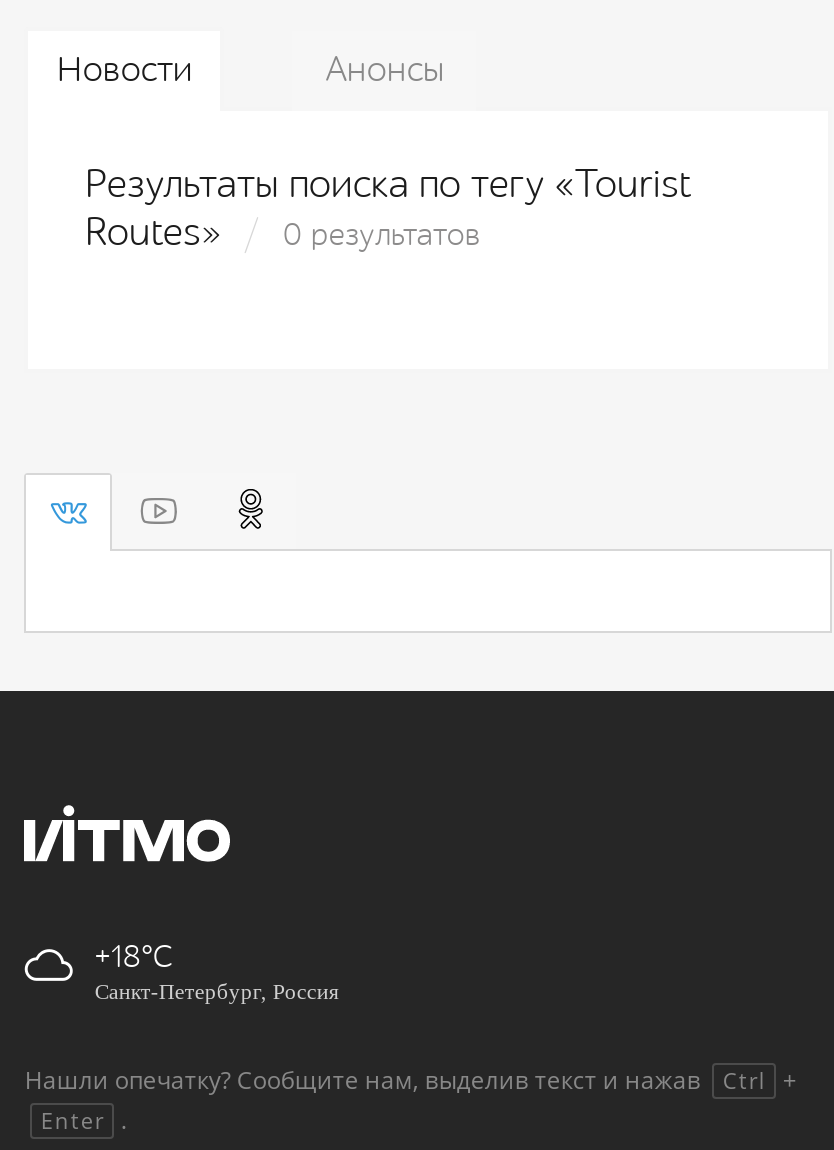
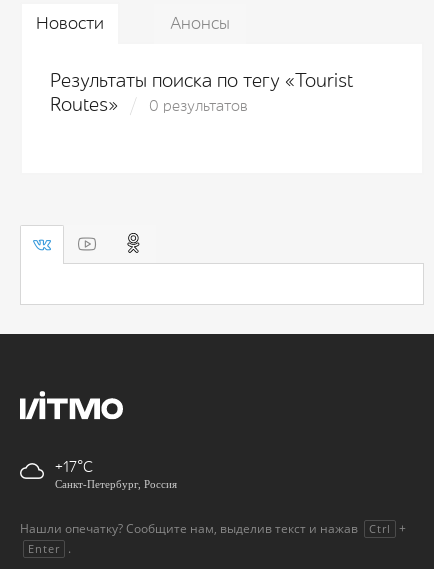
- +18
+ +17
